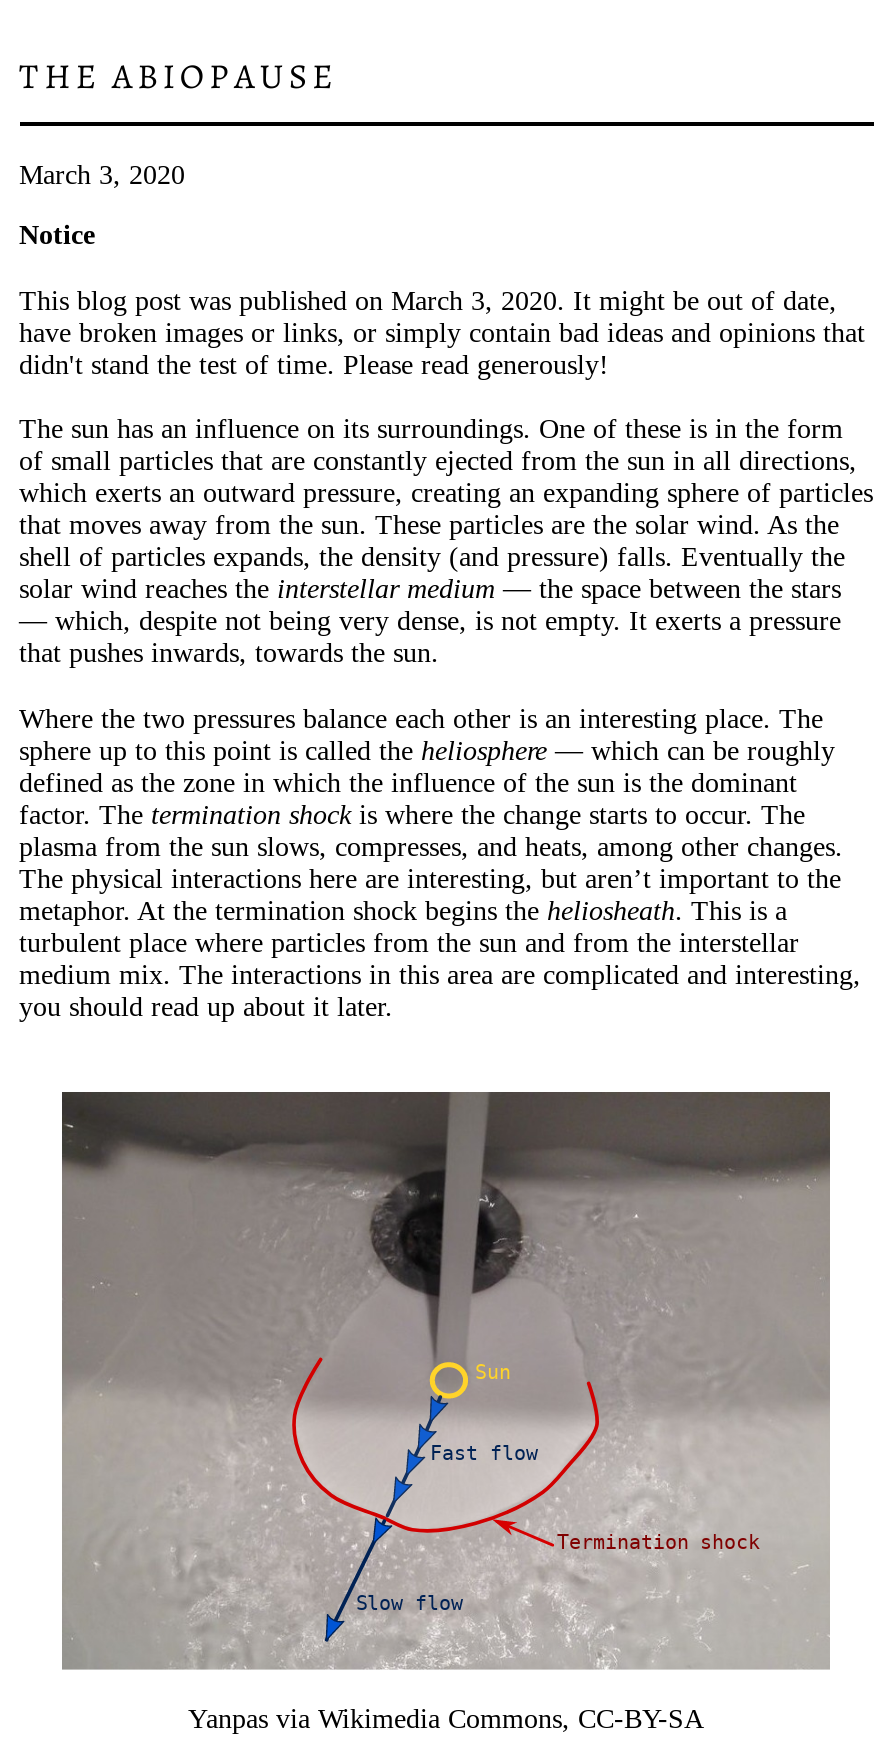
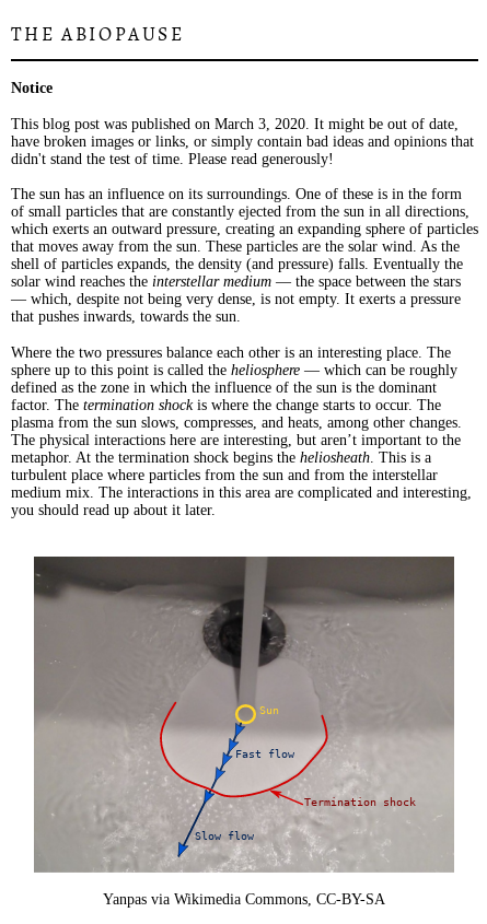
- March 3, 2020
